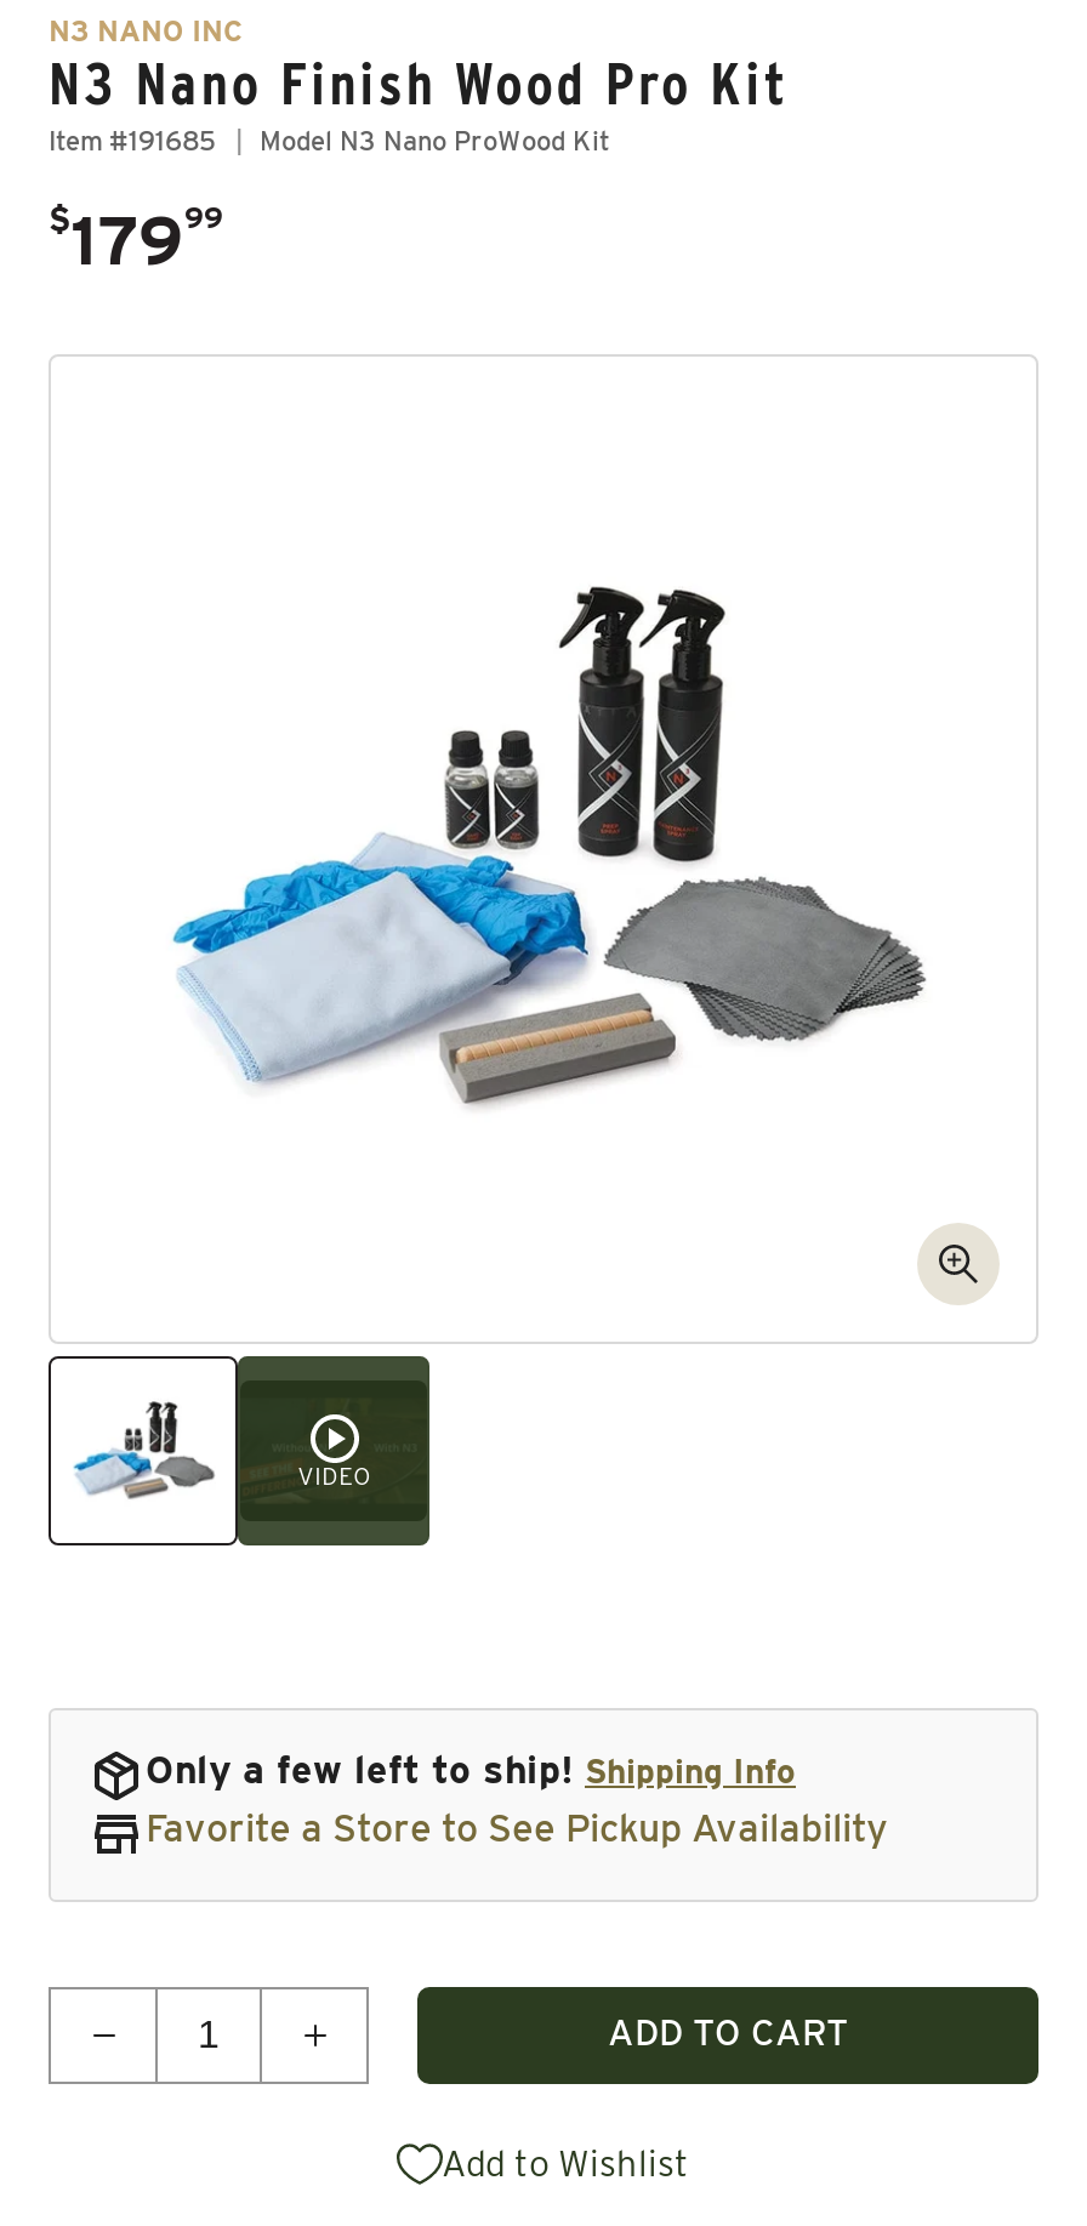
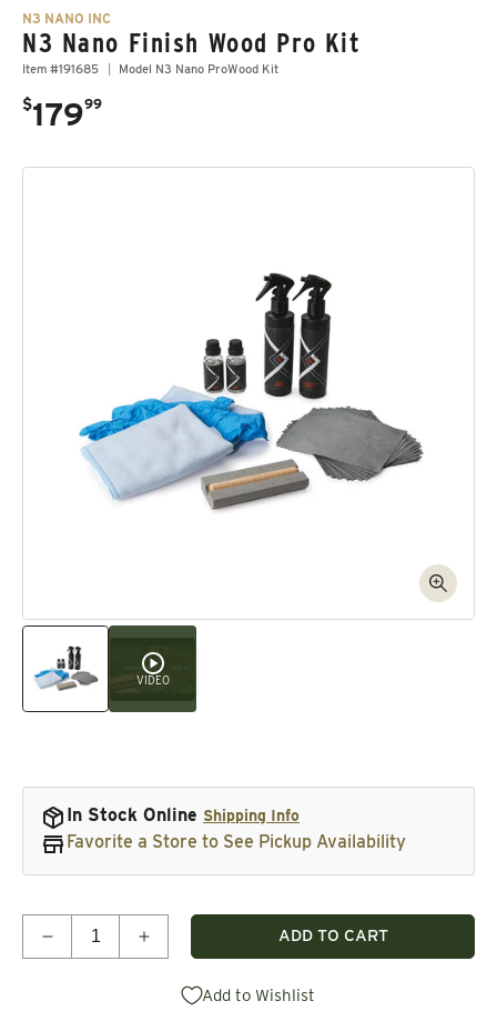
- Only a few left to ship! Shipping Info
+ In Stock Online Shipping Info
